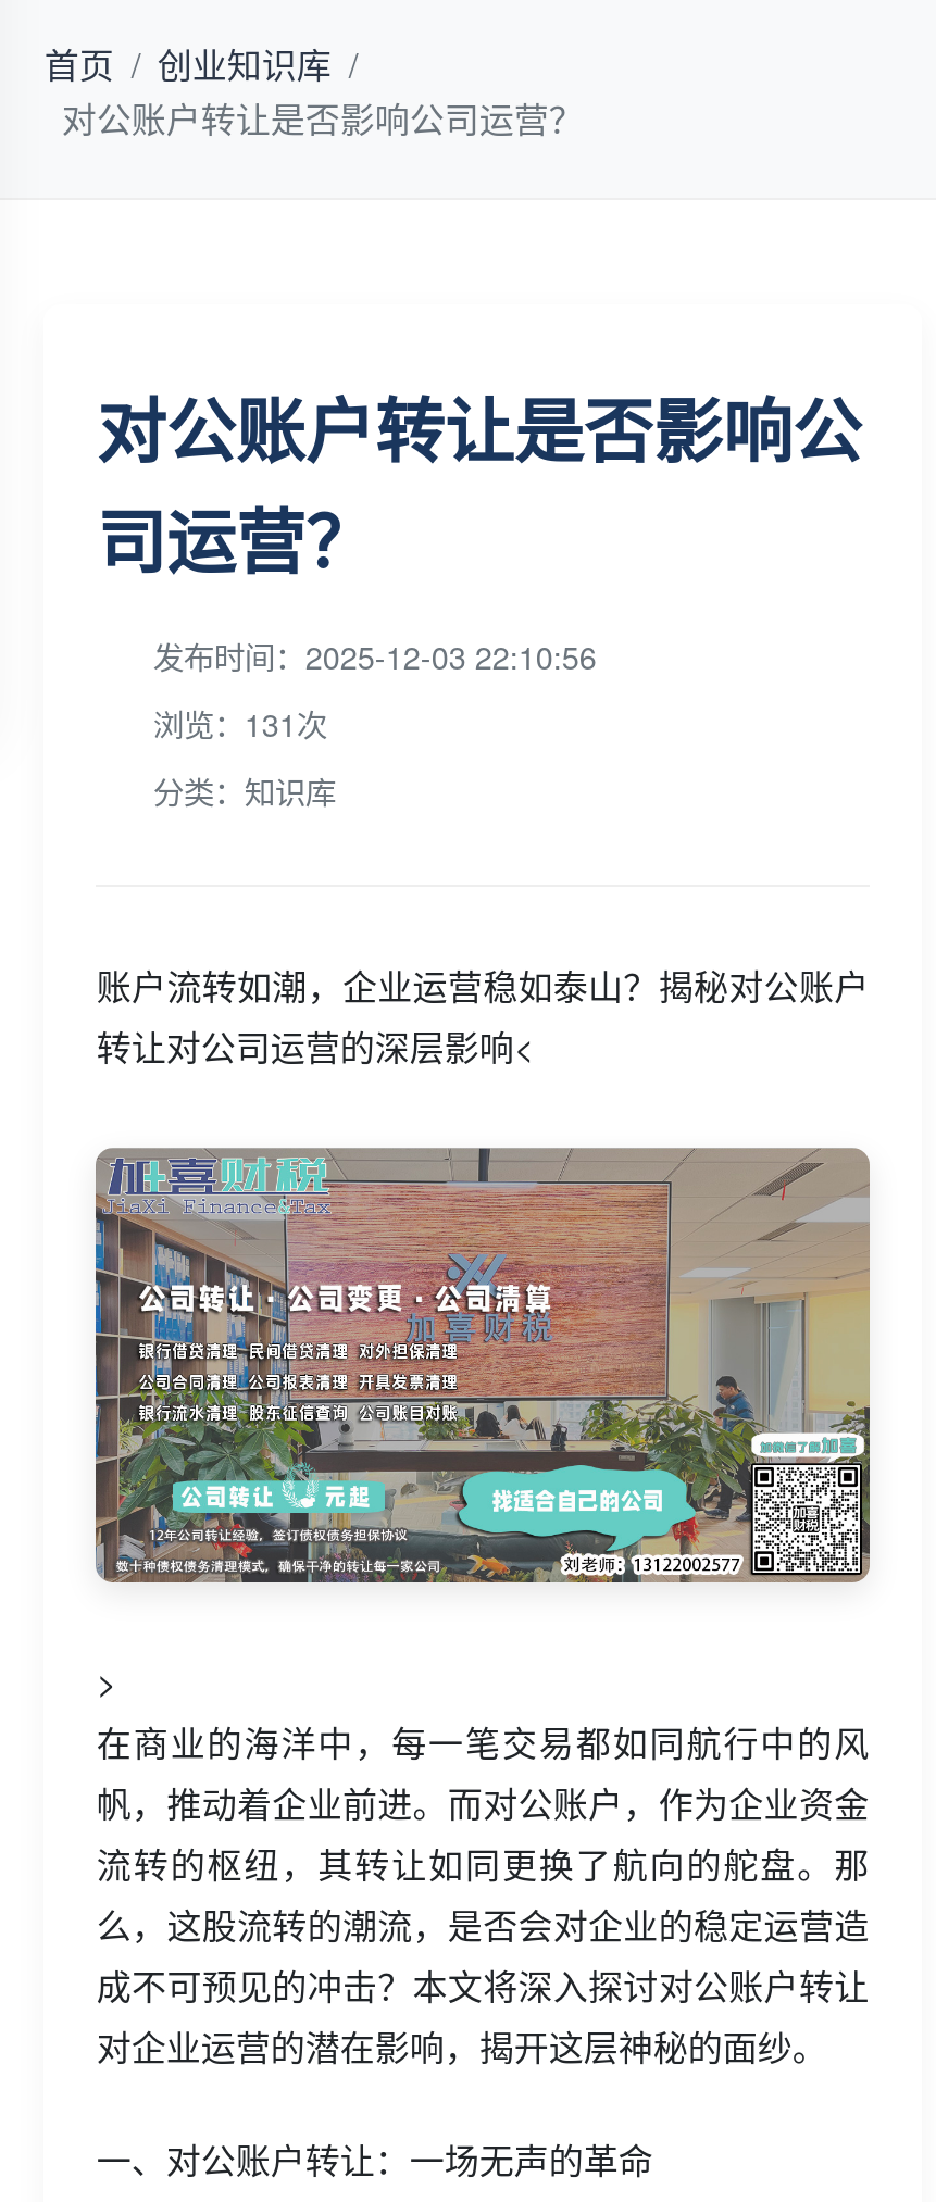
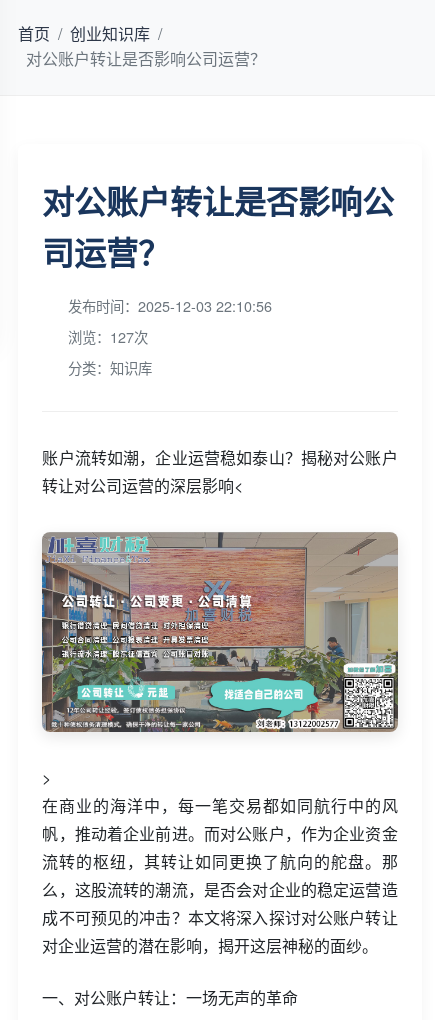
- 浏览：131次
+ 浏览：127次
